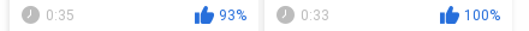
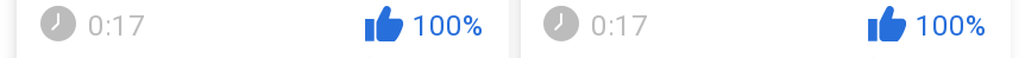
- 0:35
- 93%
+ 0:17
+ 100%

- 0:33
+ 0:17
